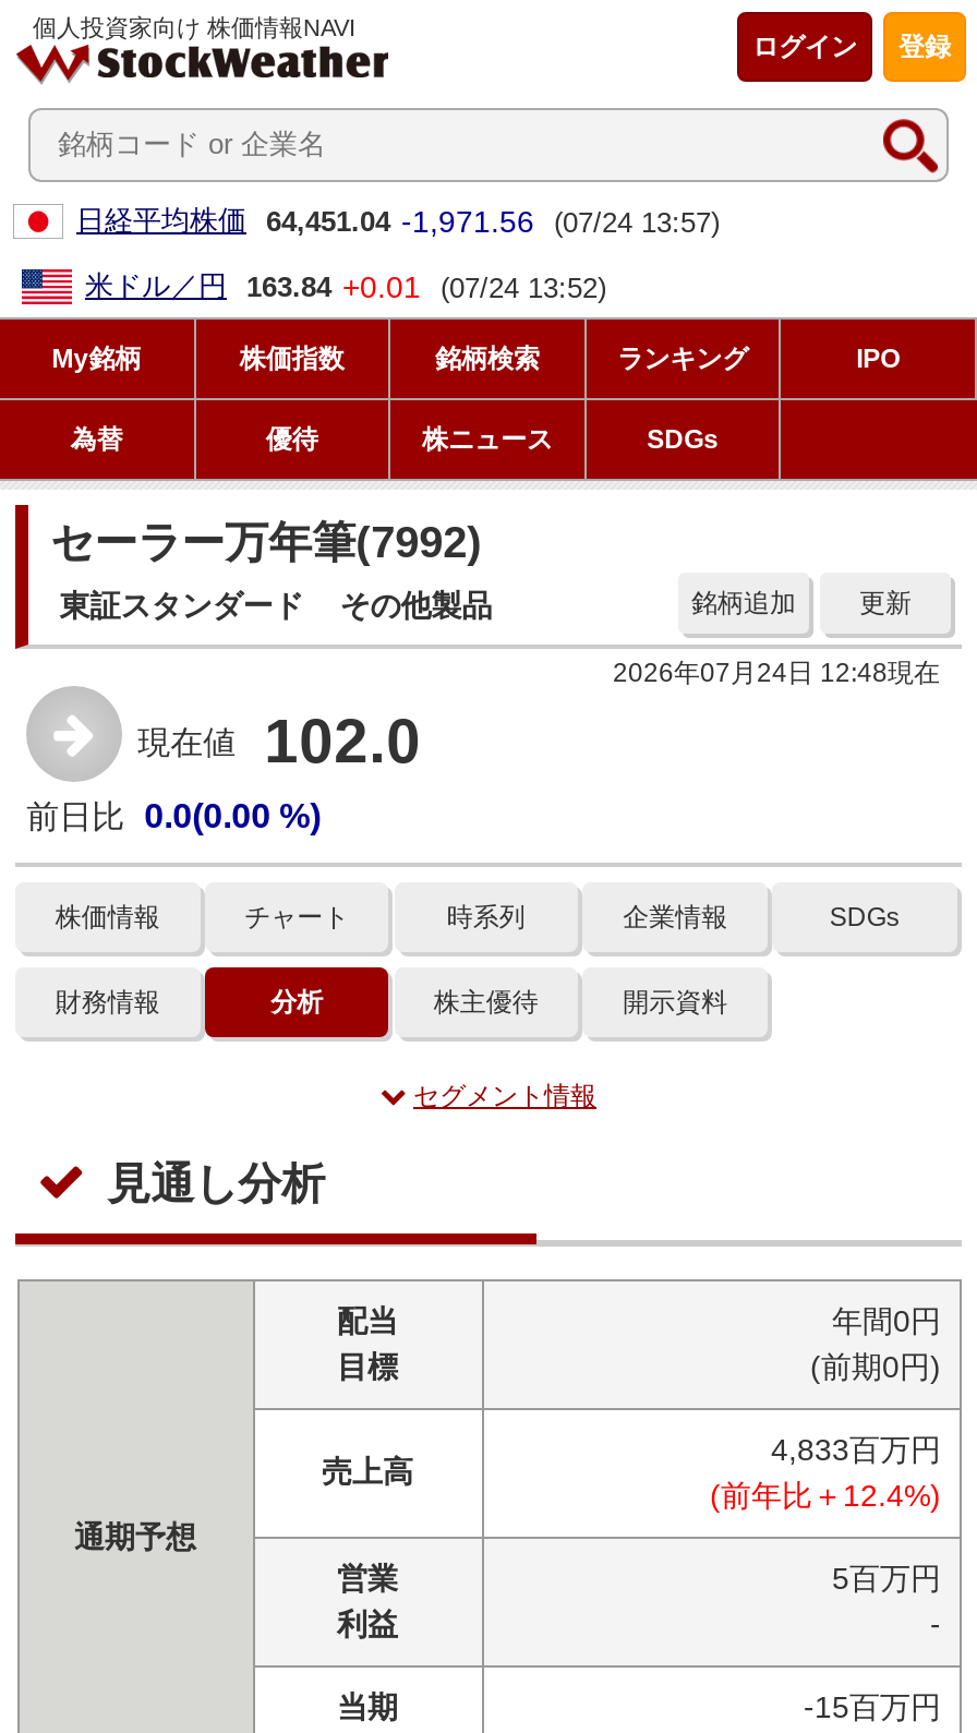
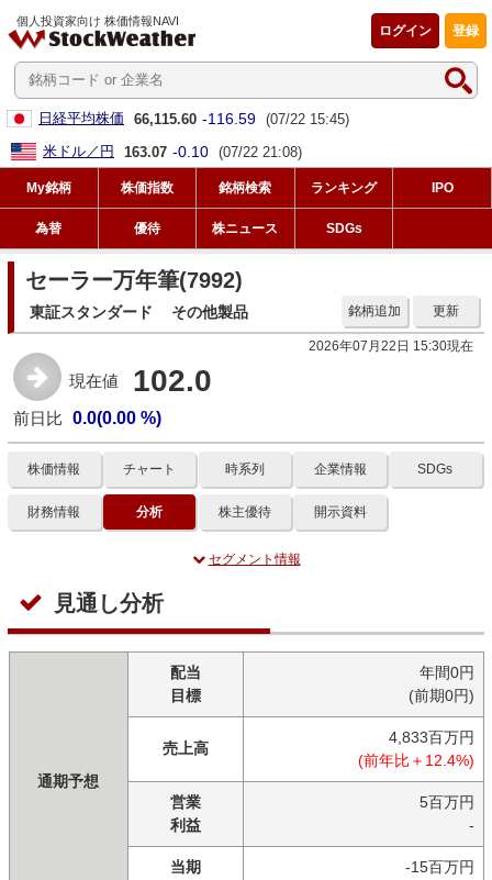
- 日経平均株価 64,451.04 -1,971.56 (07/24 13:57)
+ 日経平均株価 66,115.60 -116.59 (07/22 15:45)

- 米ドル／円 163.84 +0.01 (07/24 13:52)
+ 米ドル／円 163.07 -0.10 (07/22 21:08)

- 2026年07月24日 12:48現在
+ 2026年07月22日 15:30現在
